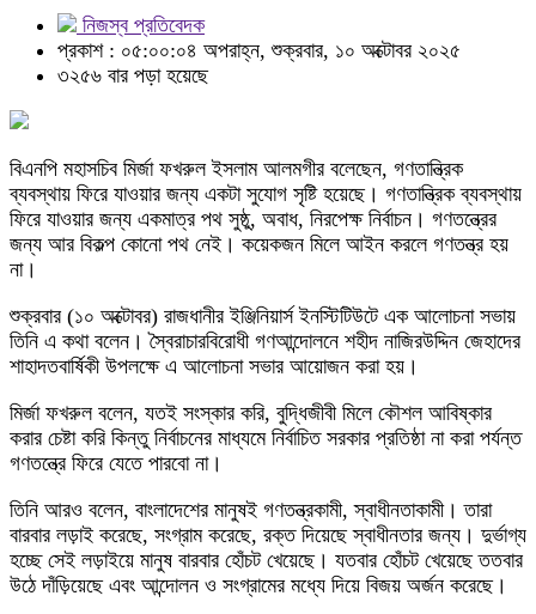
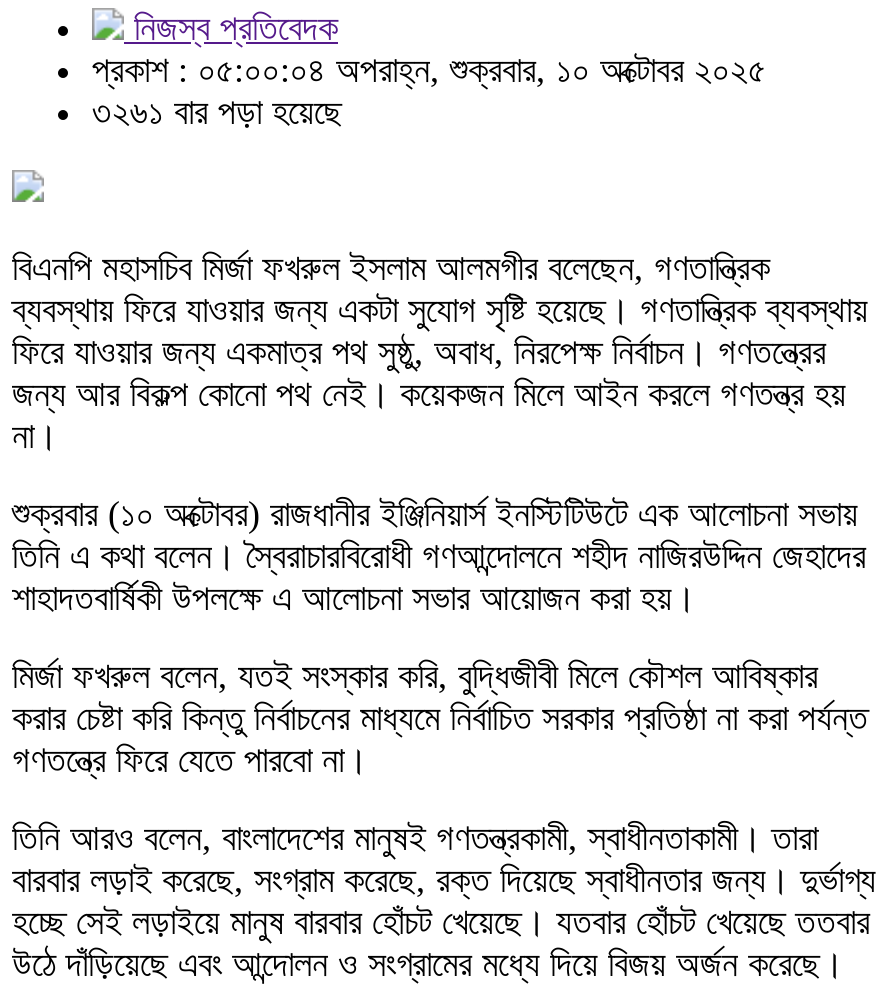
- ৩২৫৬ বার পড়া হয়েছে
+ ৩২৬১ বার পড়া হয়েছে
